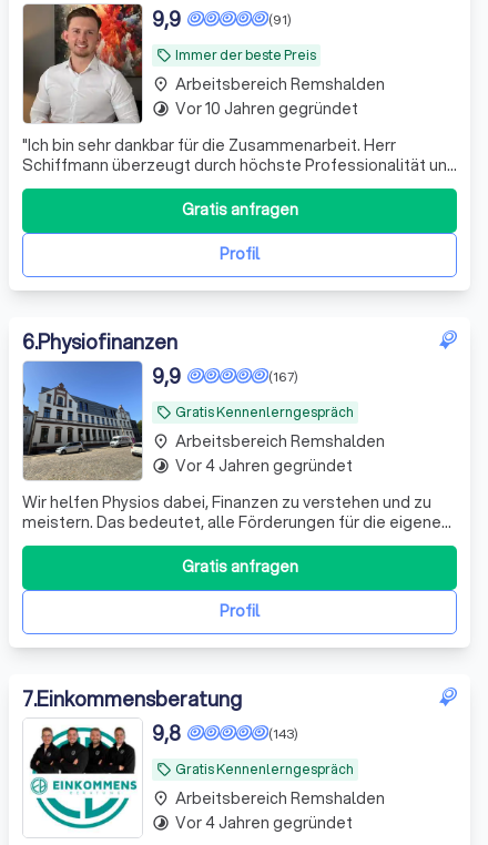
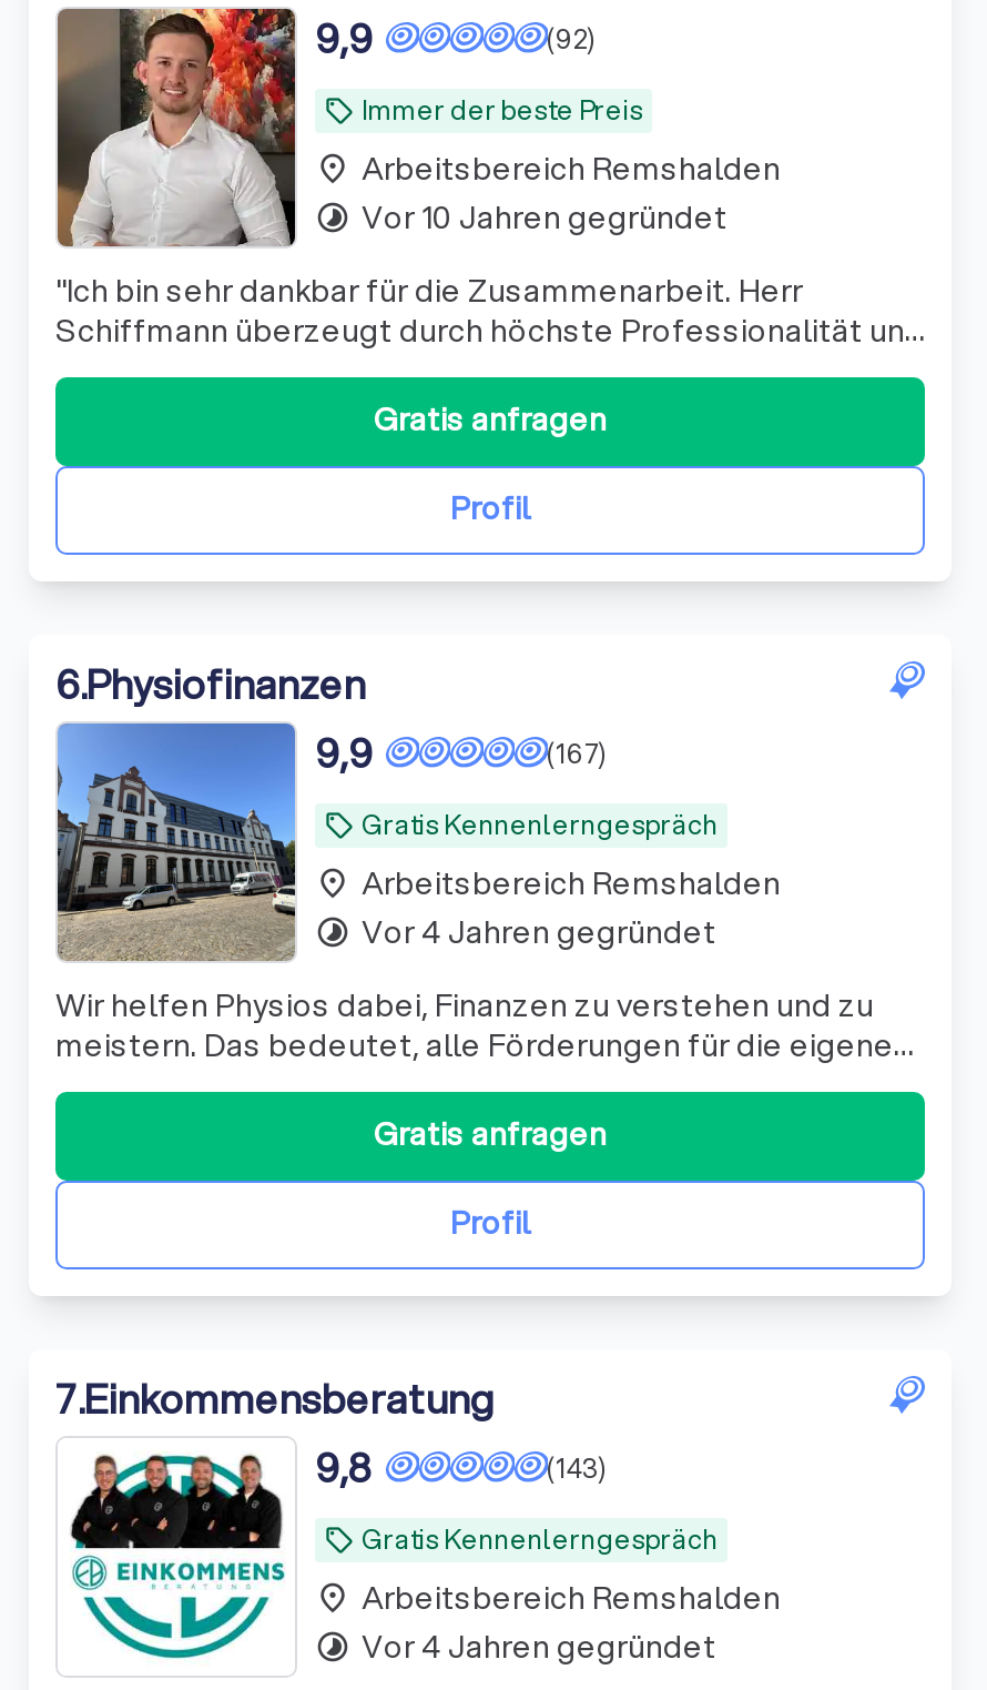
- (91)
+ (92)
